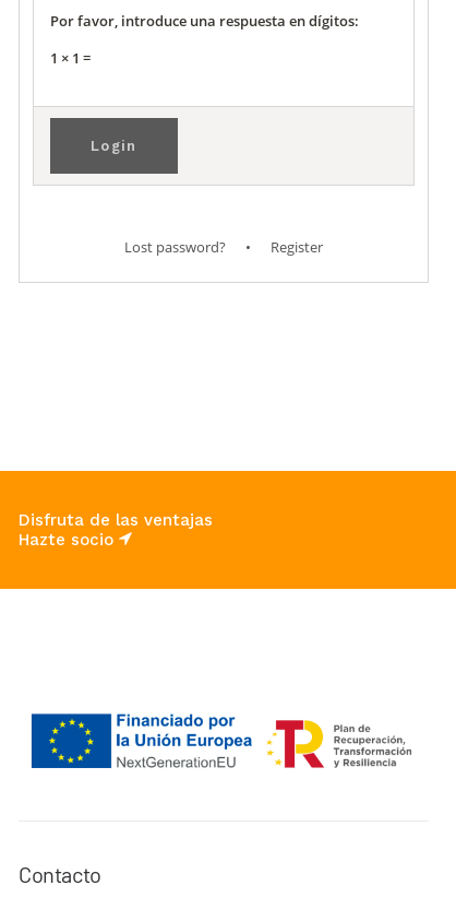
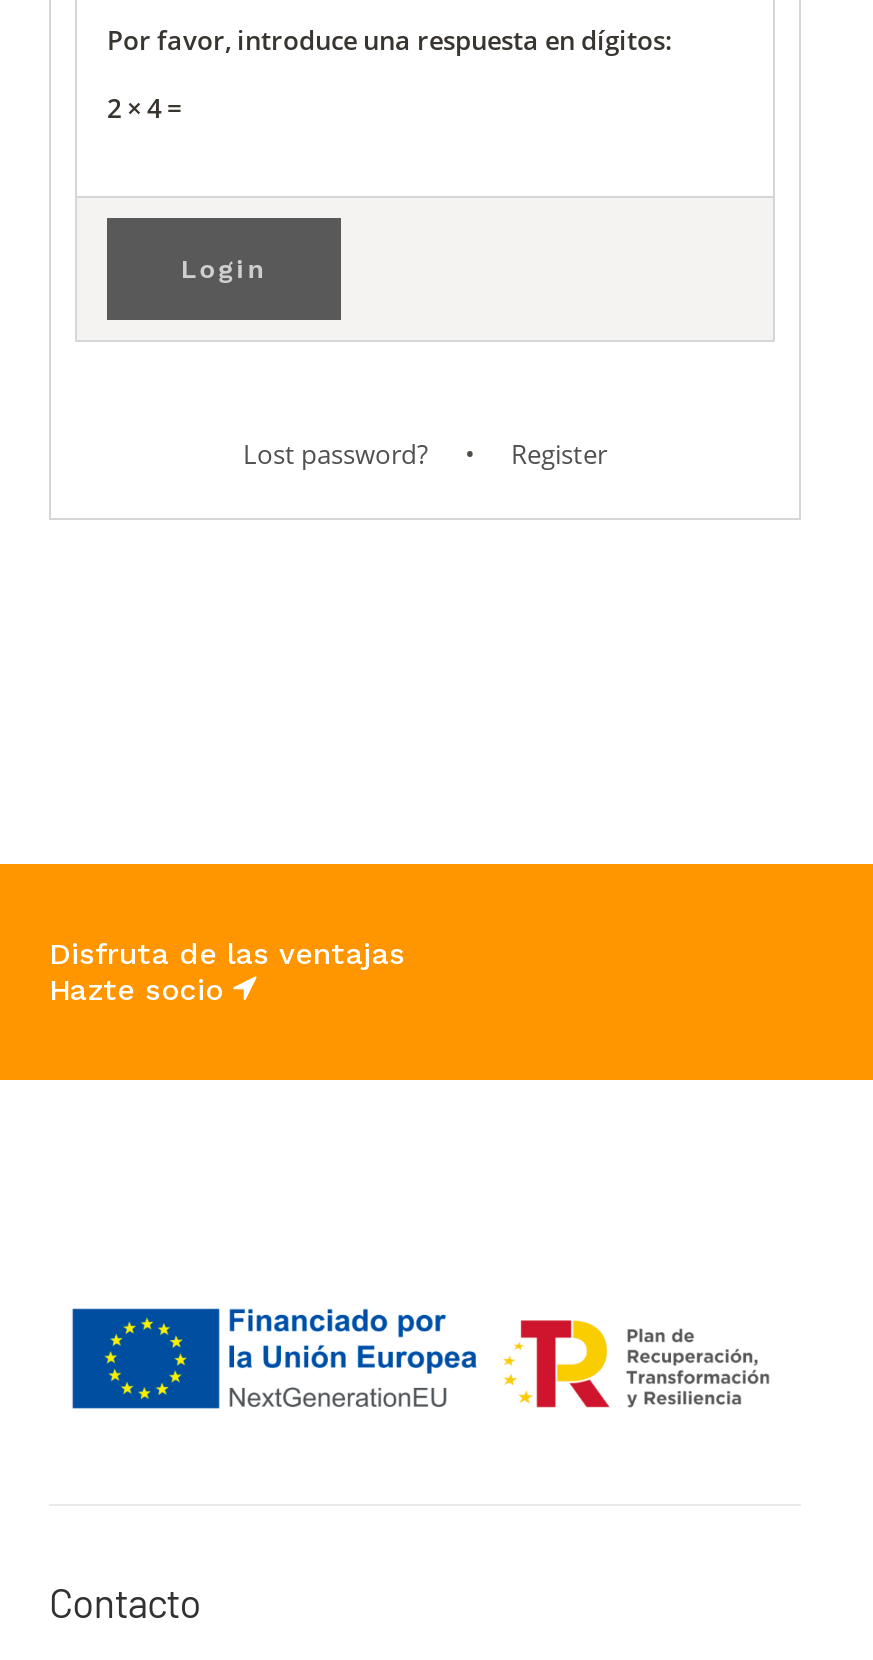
- 1 × 1 =
+ 2 × 4 =
